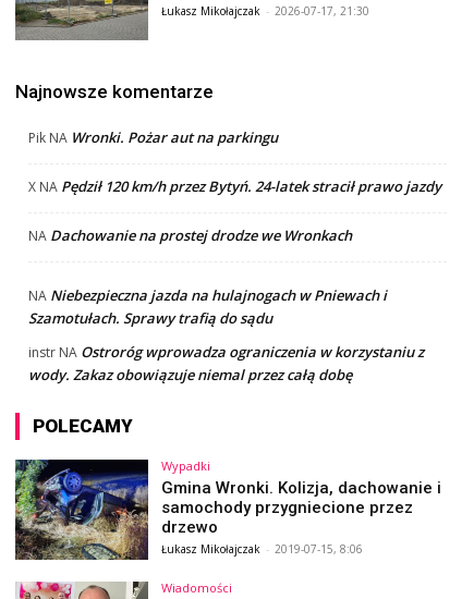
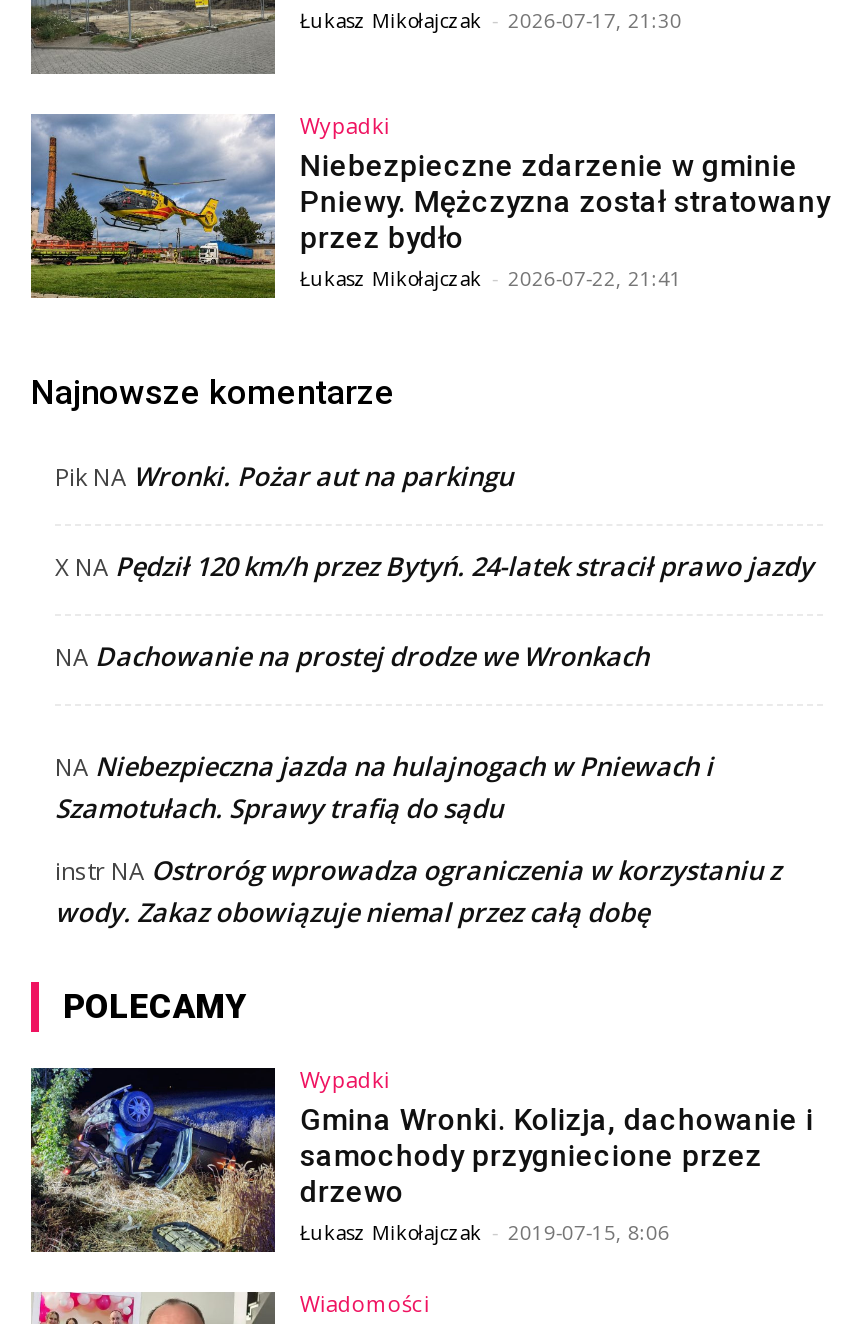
+ [image]
+ Wypadki
+ Niebezpieczne zdarzenie w gminie
+ Pniewy. Mężczyzna został stratowany
+ przez bydło
+ Łukasz Mikołajczak - 2026-07-22, 21:41
